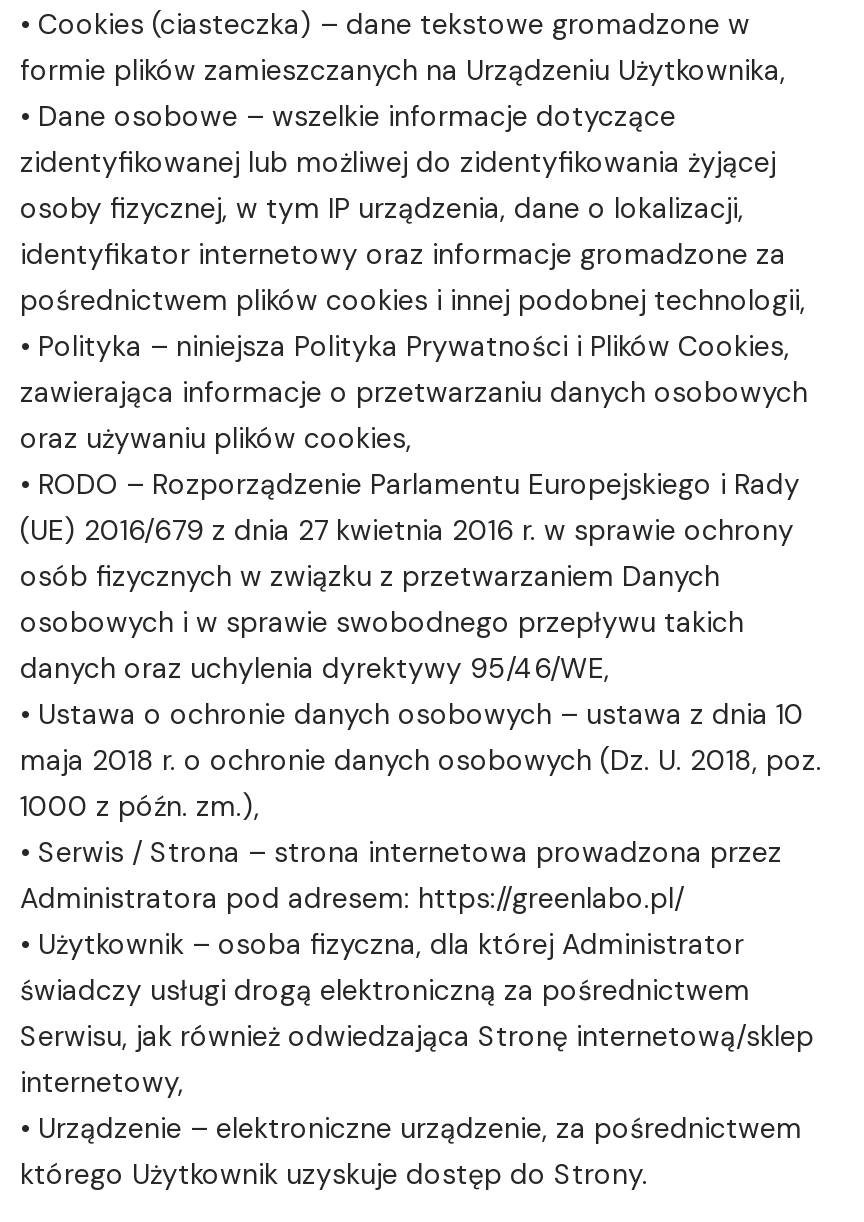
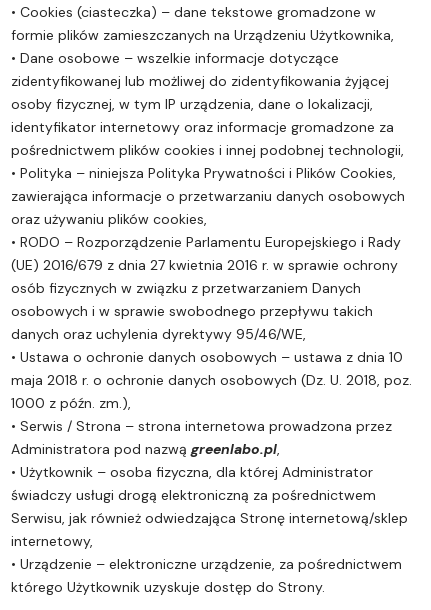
- Administratora pod adresem: https://greenlabo.pl/
+ Administratora pod nazwą greenlabo.pl,
